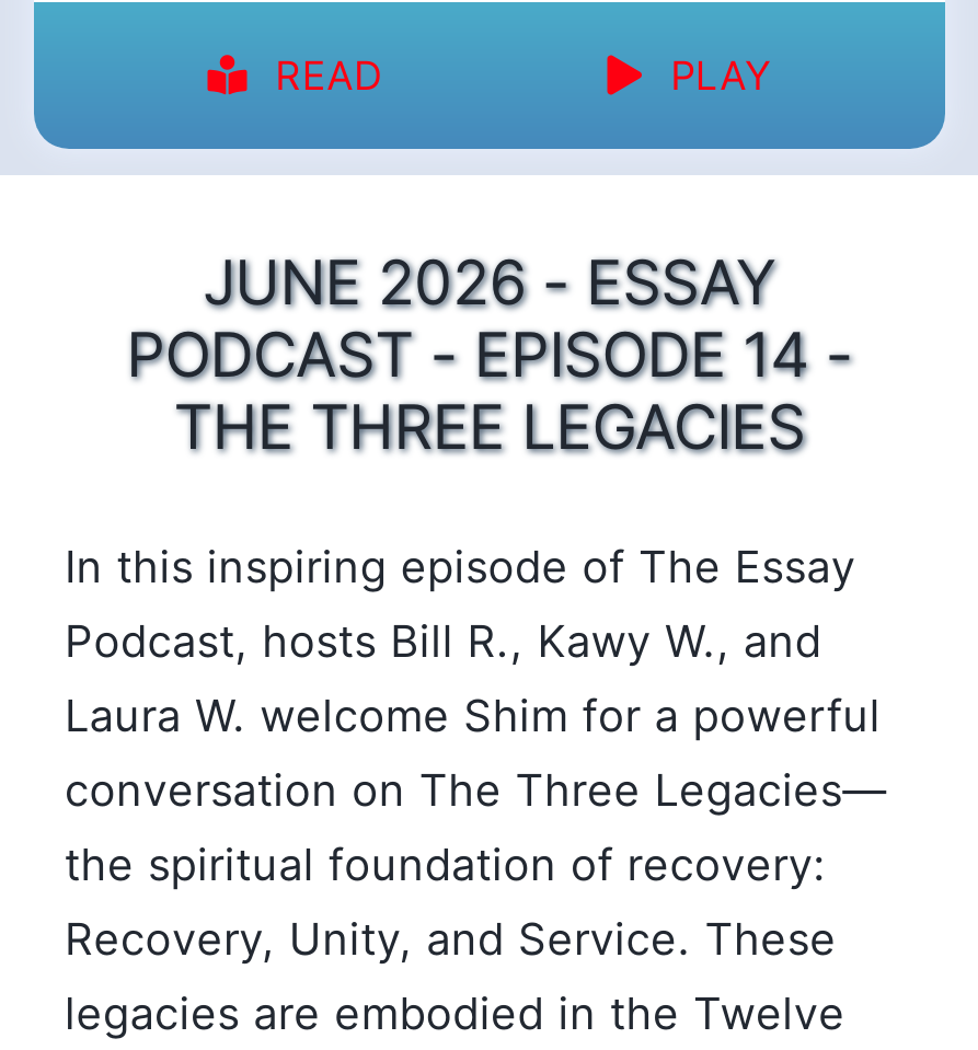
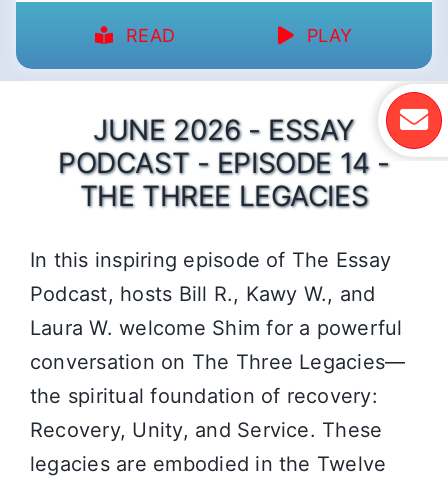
+ [image]
